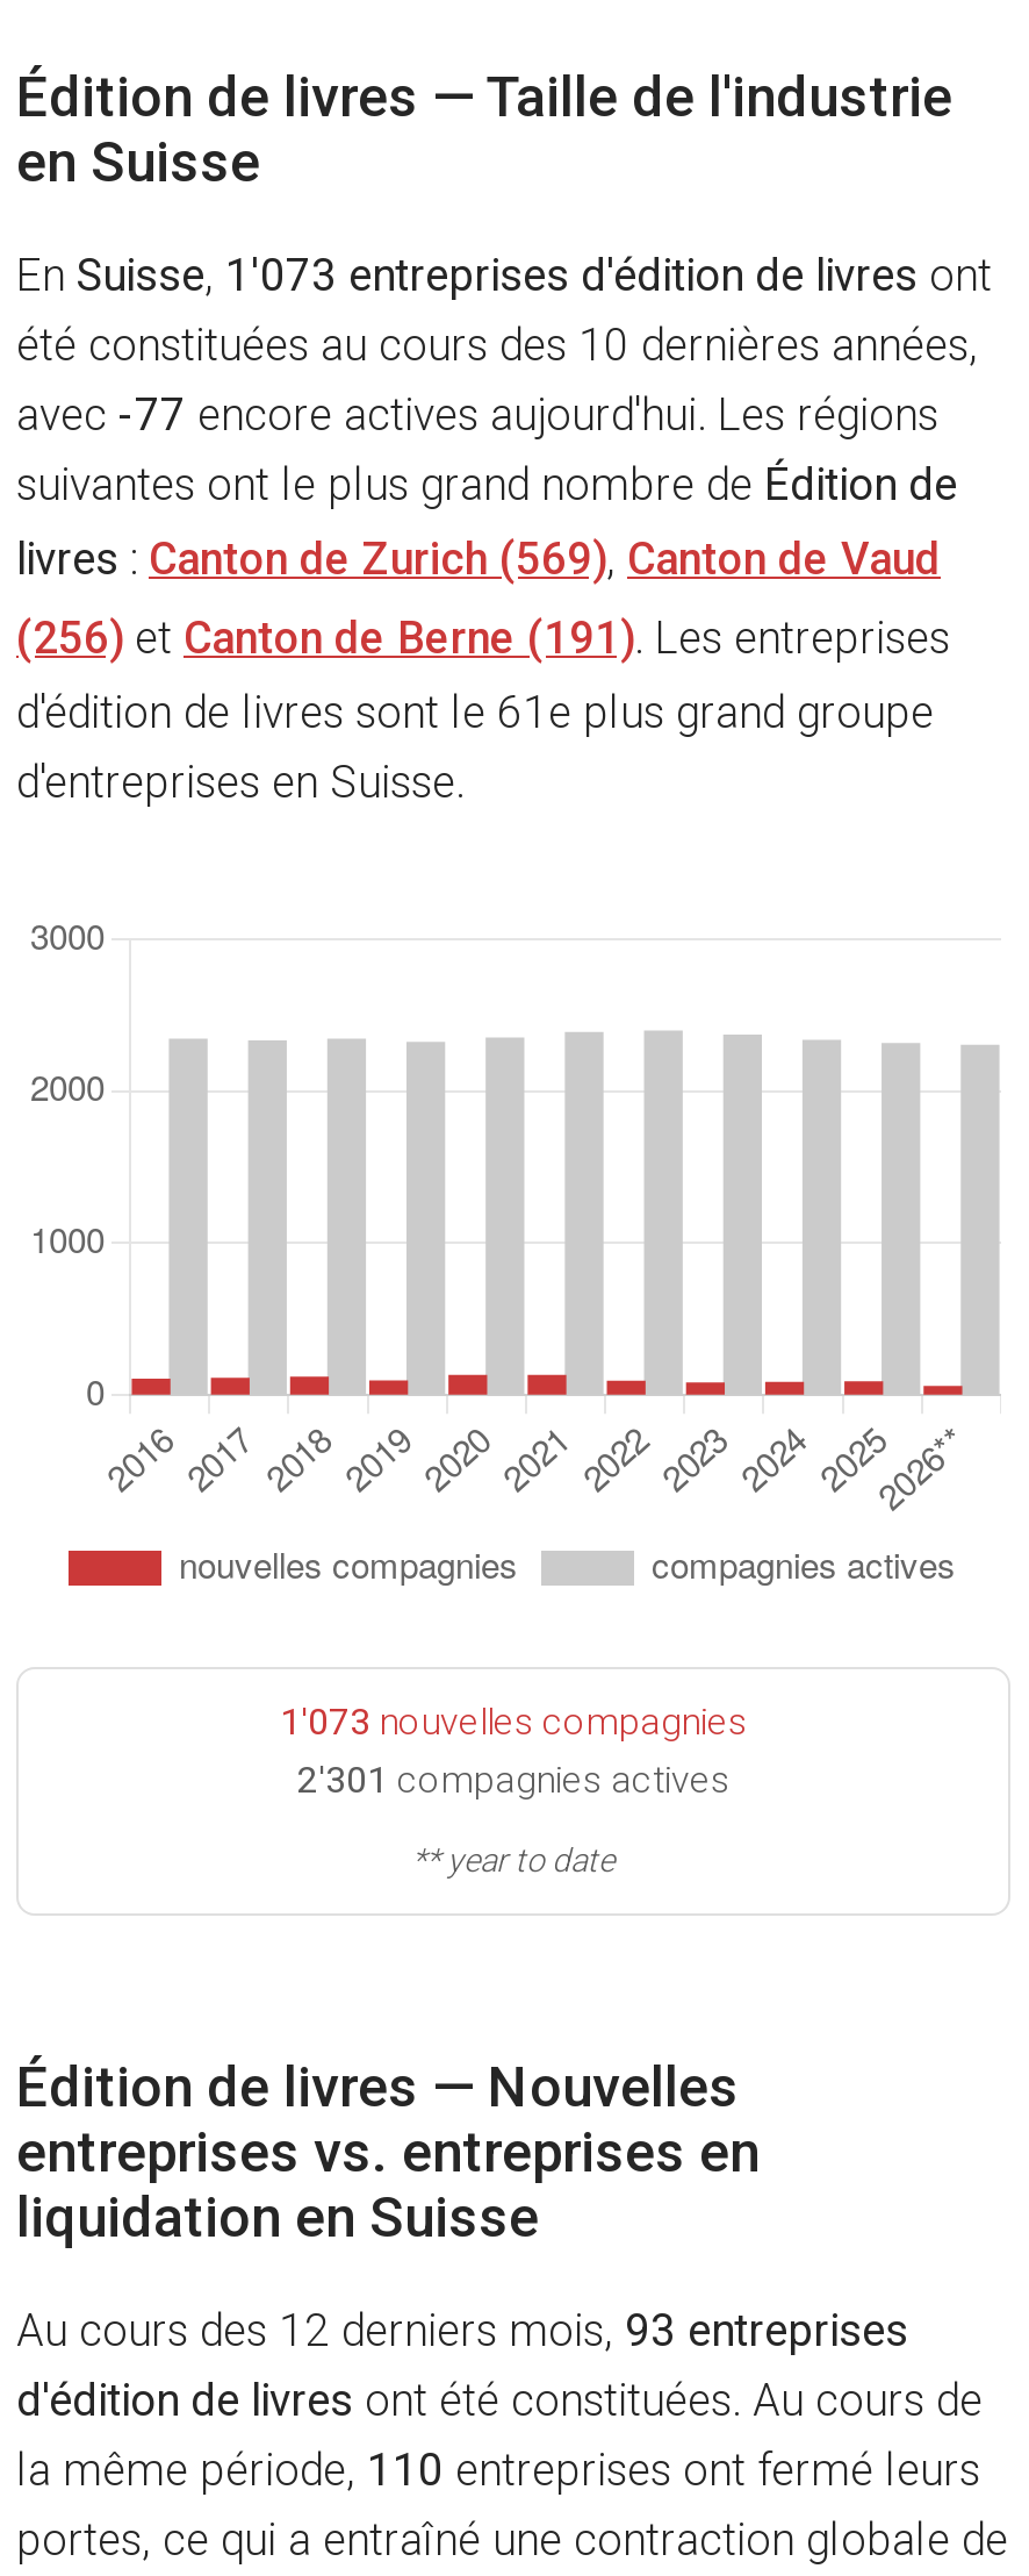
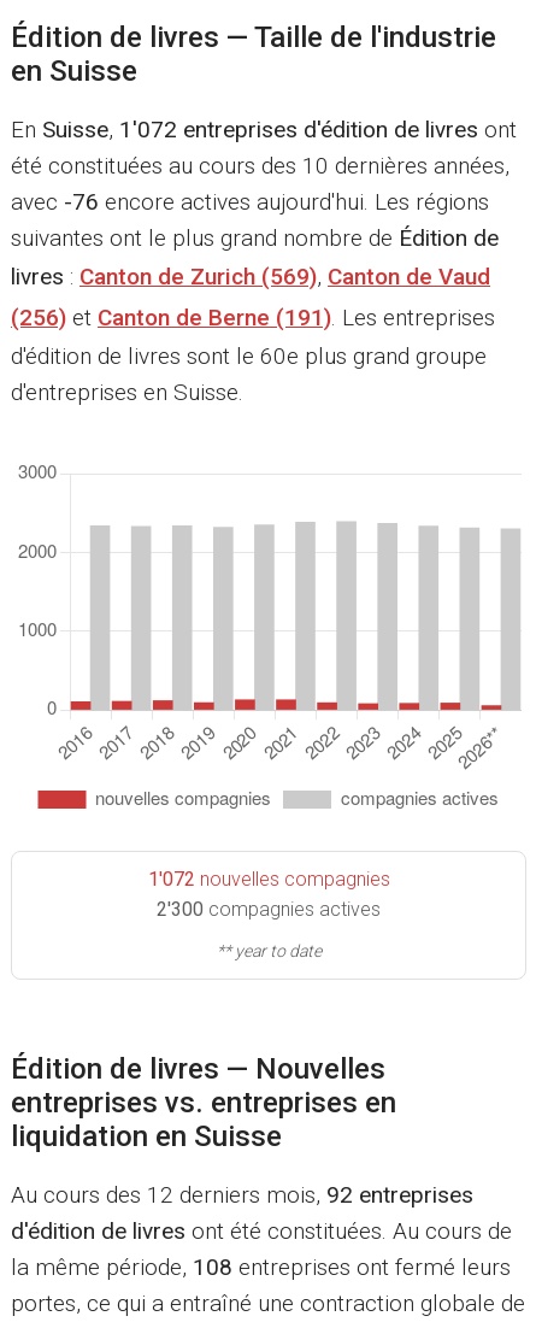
- En Suisse, 1'073 entreprises d'édition de livres ont
+ En Suisse, 1'072 entreprises d'édition de livres ont

- avec -77 encore actives aujourd'hui. Les régions
+ avec -76 encore actives aujourd'hui. Les régions

- d'édition de livres sont le 61e plus grand groupe
+ d'édition de livres sont le 60e plus grand groupe

- 1'073 nouvelles compagnies
+ 1'072 nouvelles compagnies

- 2'301 compagnies actives
+ 2'300 compagnies actives

- Au cours des 12 derniers mois, 93 entreprises
+ Au cours des 12 derniers mois, 92 entreprises

- la même période, 110 entreprises ont fermé leurs
+ la même période, 108 entreprises ont fermé leurs
